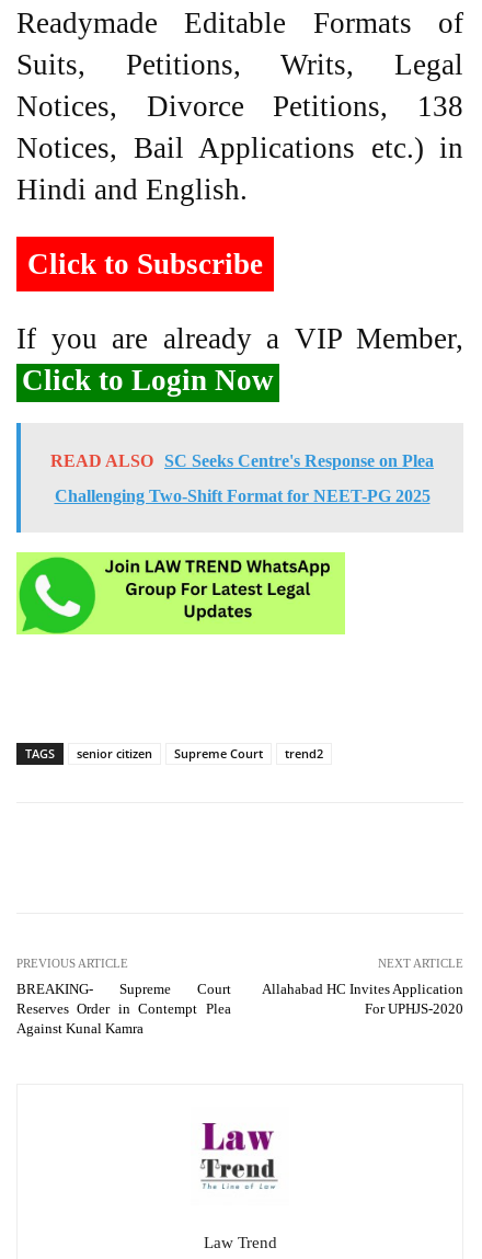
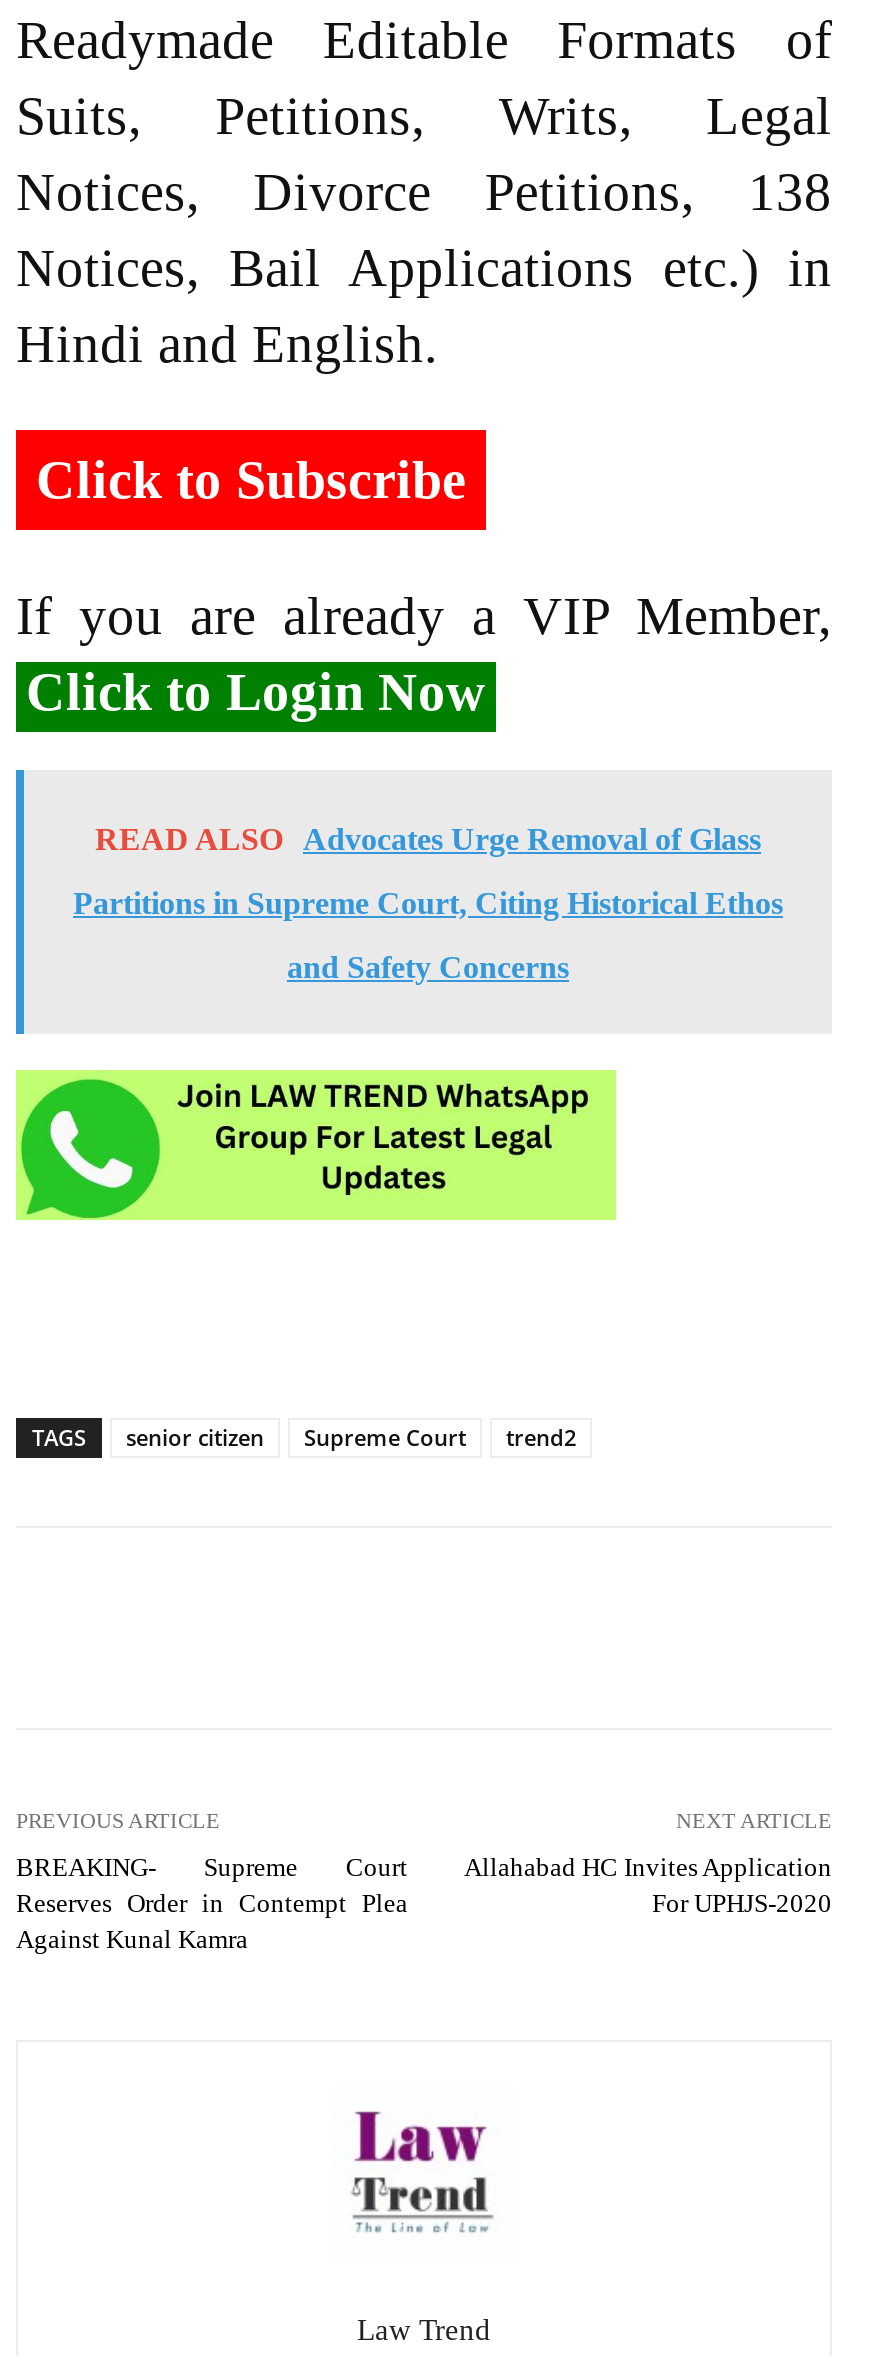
- READ ALSO SC Seeks Centre's Response on Plea
- Challenging Two-Shift Format for NEET-PG 2025
+ READ ALSO Advocates Urge Removal of Glass
+ Partitions in Supreme Court, Citing Historical Ethos
+ and Safety Concerns
